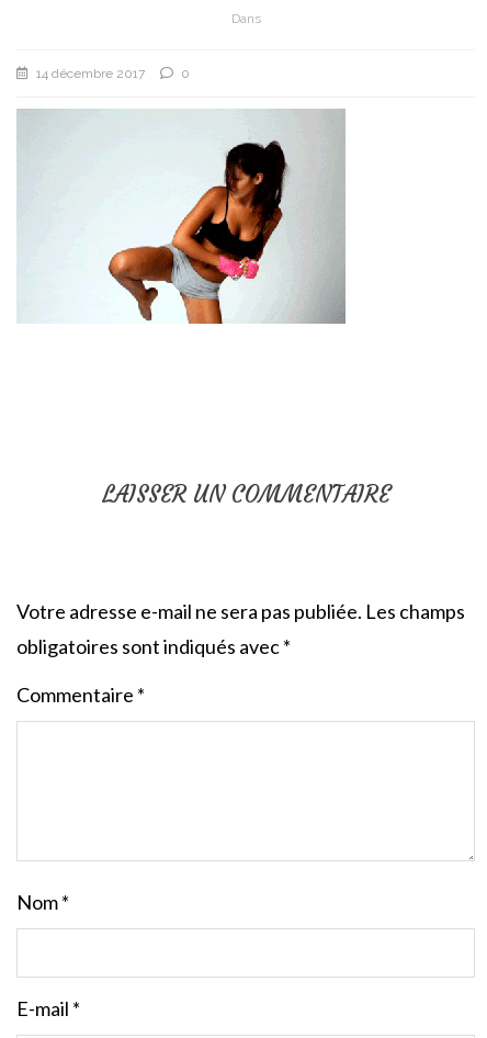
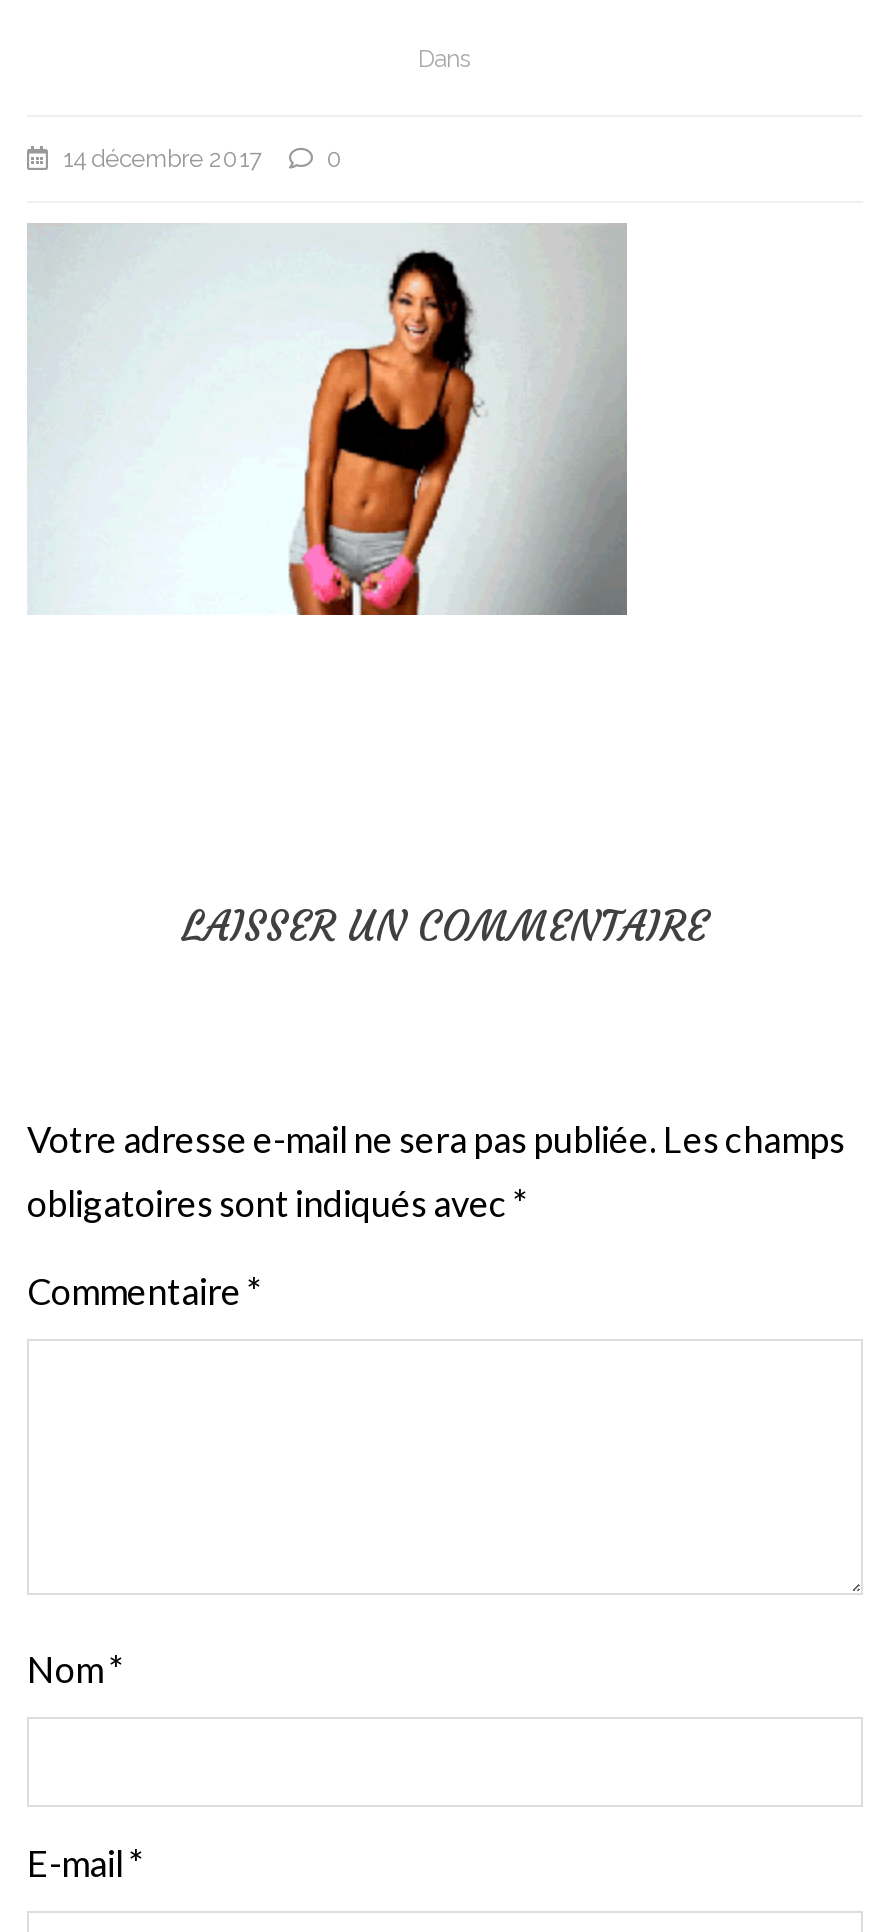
- [image]
+ [image]
